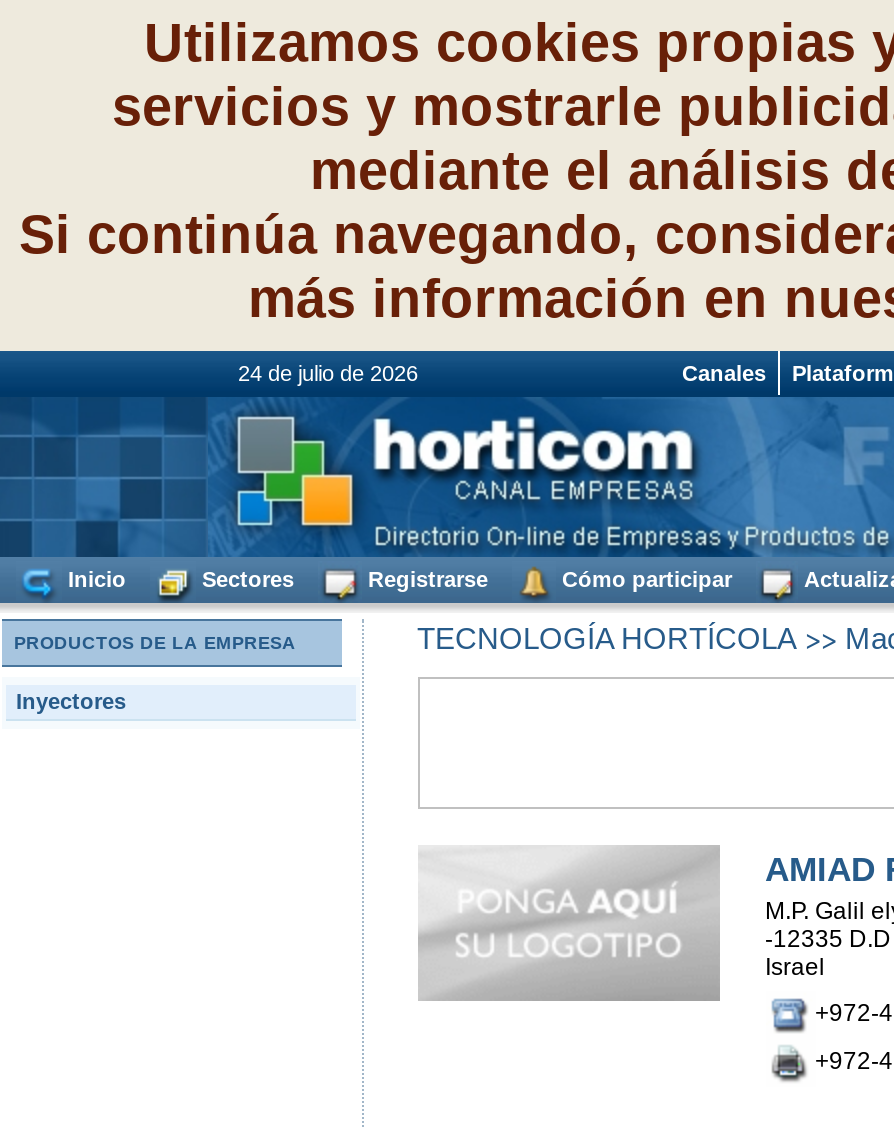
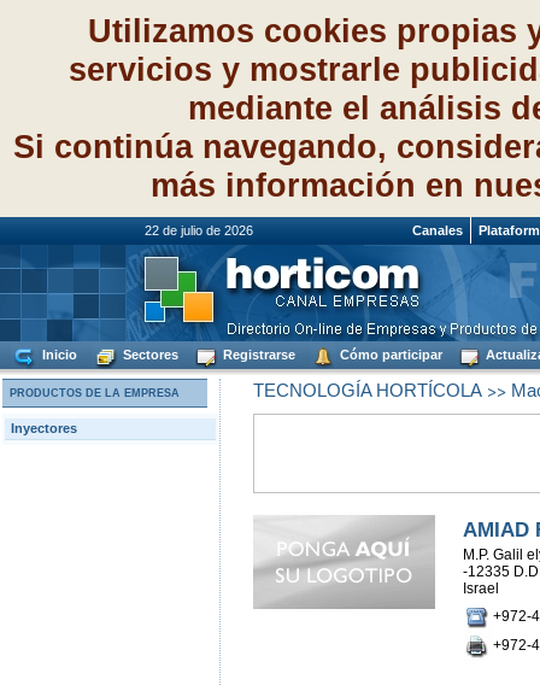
- 24 de julio de 2026 Canales
+ 22 de julio de 2026 Canales
